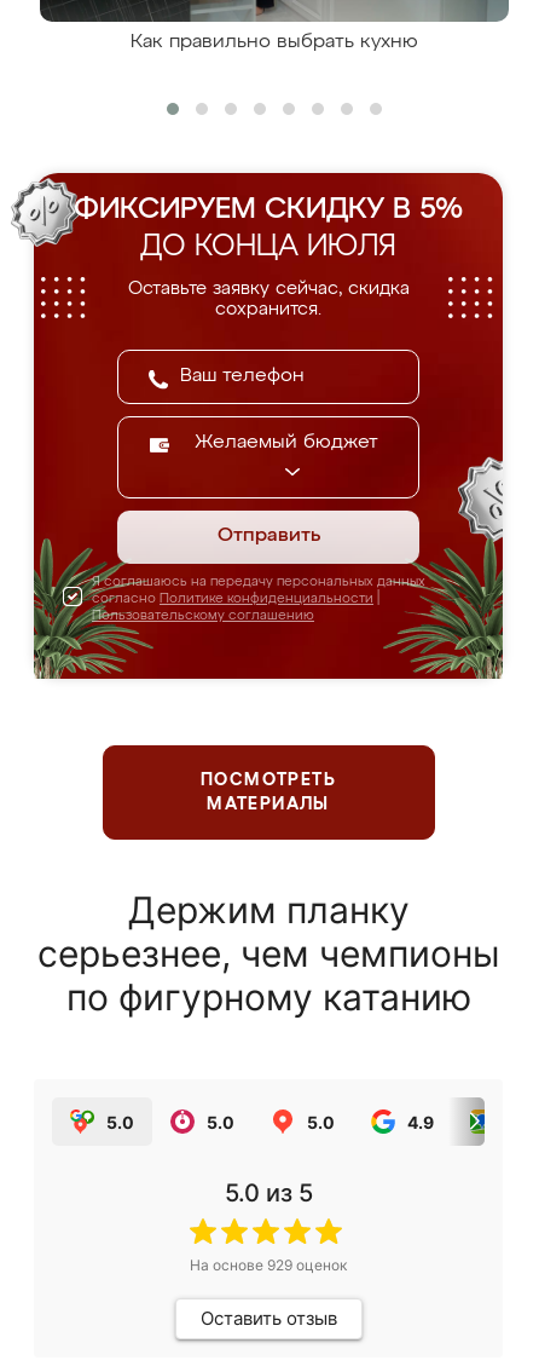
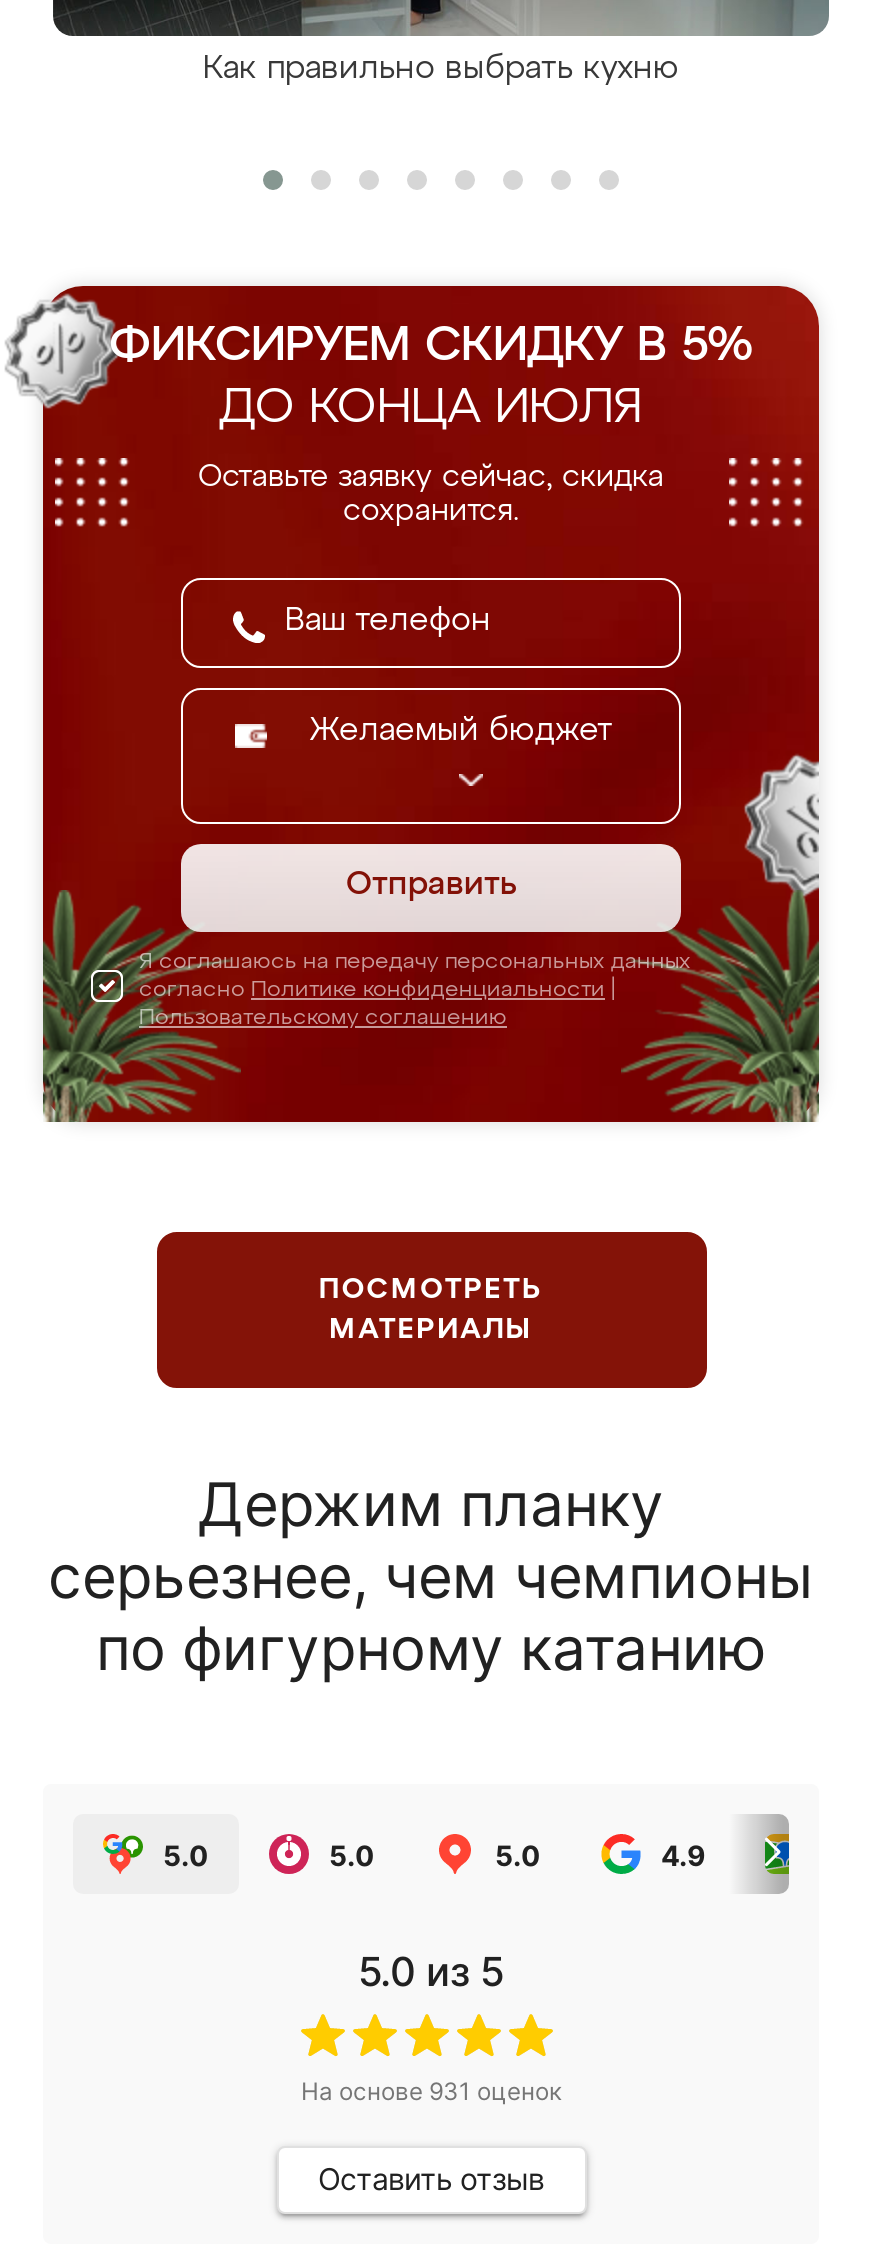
- На основе 929 оценок
+ На основе 931 оценок
